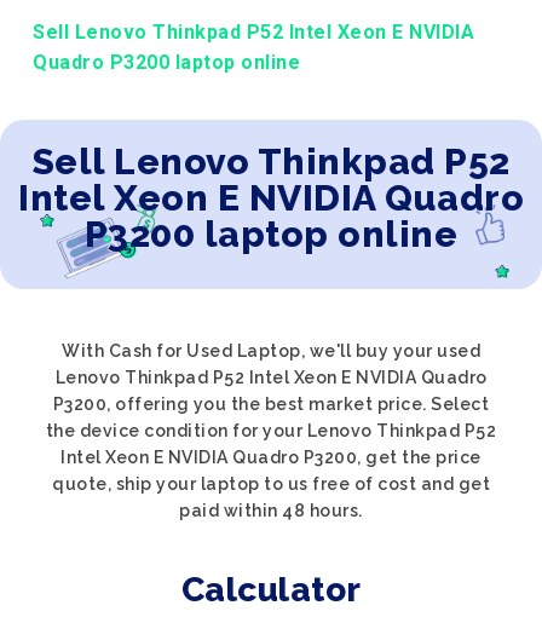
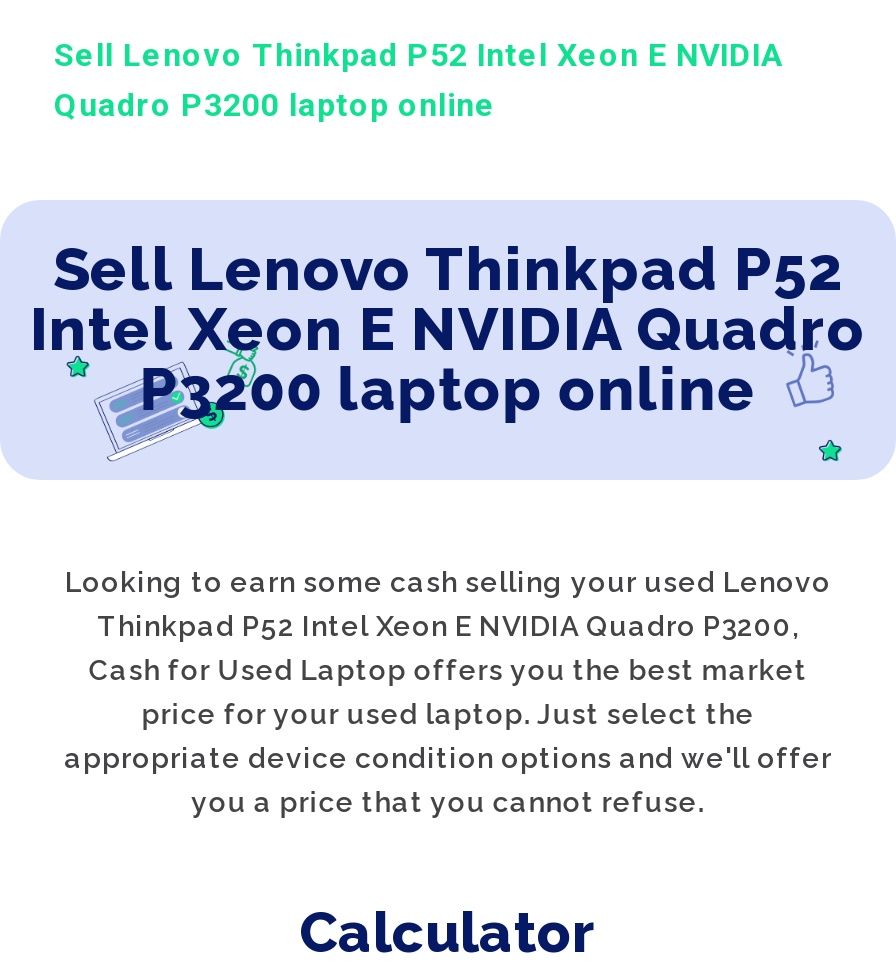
- With Cash for Used Laptop, we'll buy your used
- Lenovo Thinkpad P52 Intel Xeon E NVIDIA Quadro
- P3200, offering you the best market price. Select
- the device condition for your Lenovo Thinkpad P52
- Intel Xeon E NVIDIA Quadro P3200, get the price
- quote, ship your laptop to us free of cost and get
- paid within 48 hours.
+ Looking to earn some cash selling your used Lenovo
+ Thinkpad P52 Intel Xeon E NVIDIA Quadro P3200,
+ Cash for Used Laptop offers you the best market
+ price for your used laptop. Just select the
+ appropriate device condition options and we'll offer
+ you a price that you cannot refuse.
